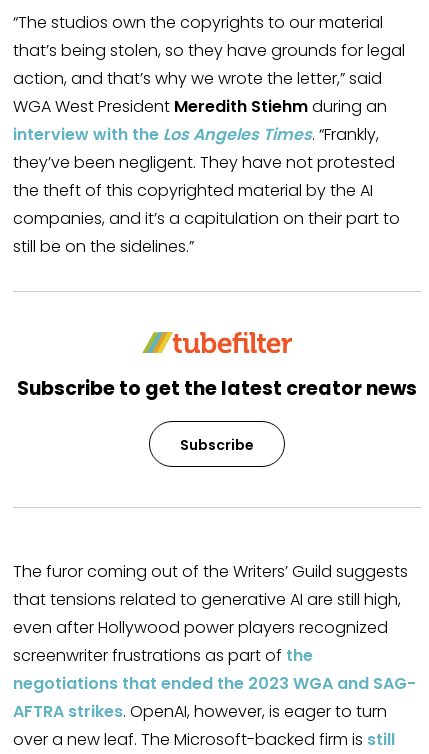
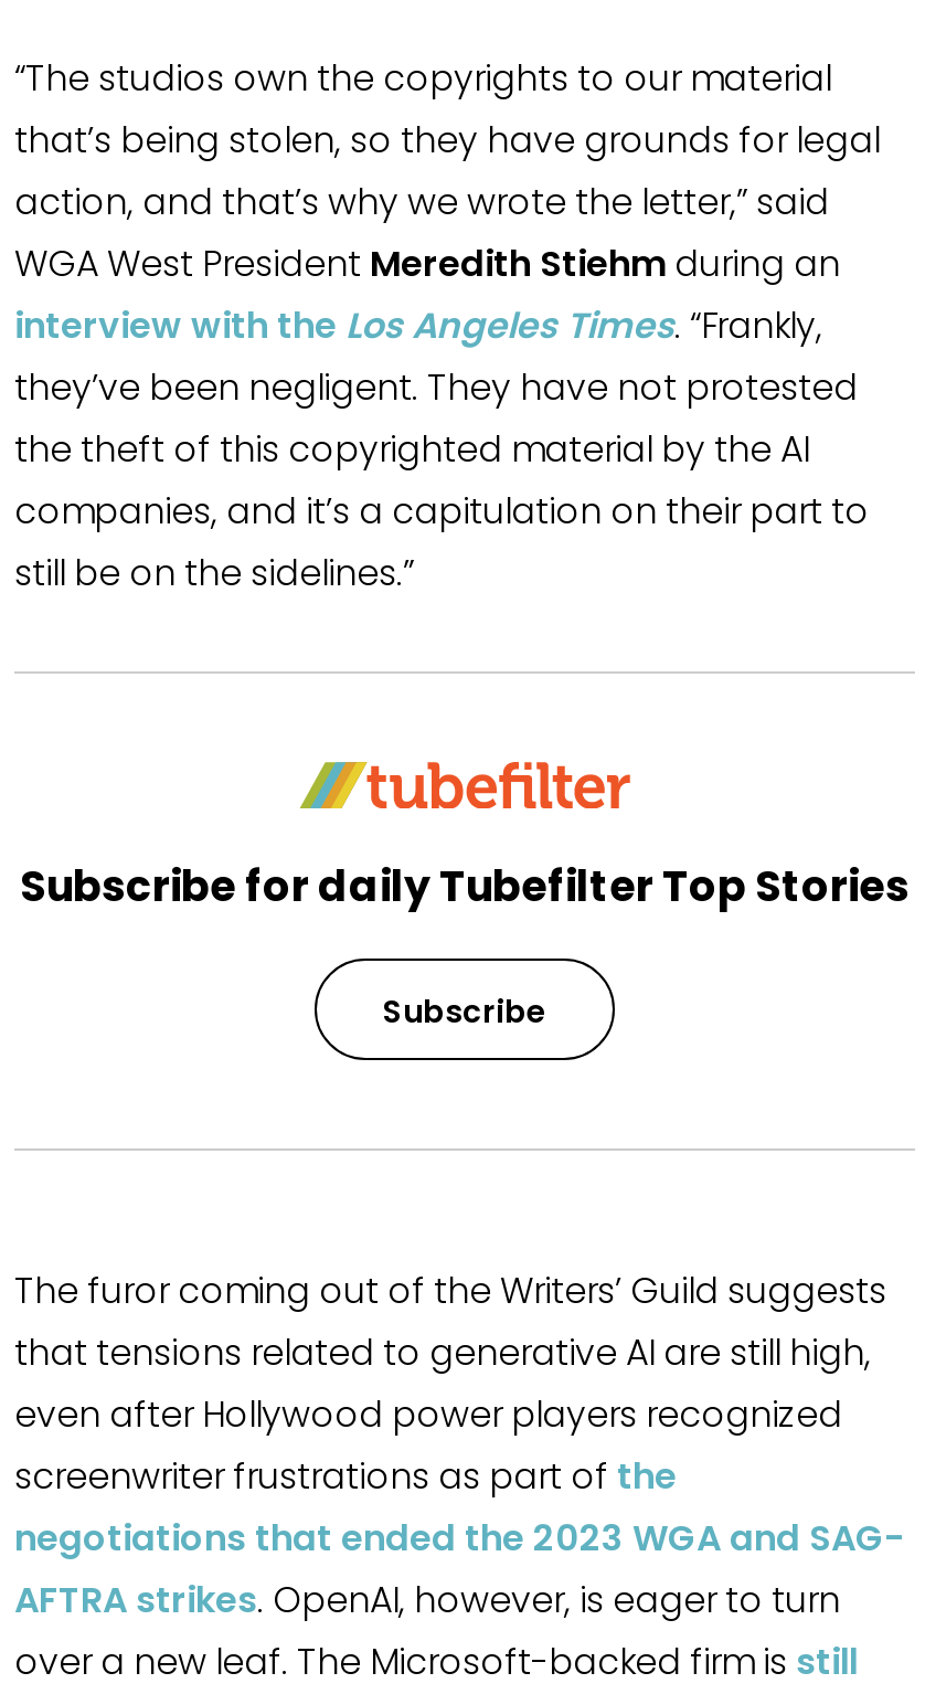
- Subscribe to get the latest creator news
+ Subscribe for daily Tubefilter Top Stories
